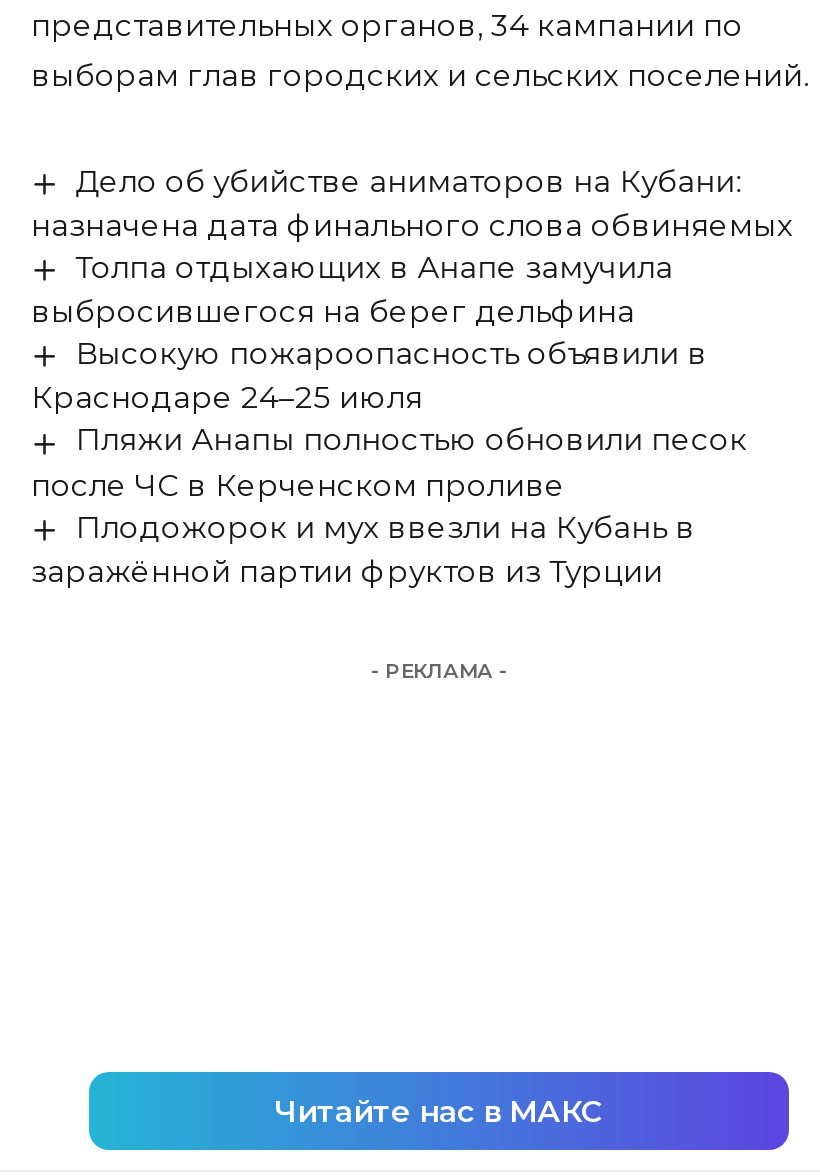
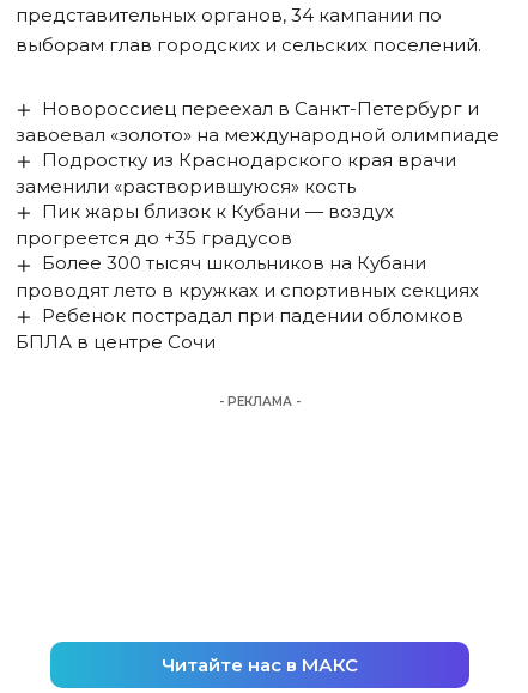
- Дело об убийстве аниматоров на Кубани:
- назначена дата финального слова обвиняемых
- Толпа отдыхающих в Анапе замучила
- выбросившегося на берег дельфина
- Высокую пожароопасность объявили в
- Краснодаре 24–25 июля
- Пляжи Анапы полностью обновили песок
- после ЧС в Керченском проливе
- Плодожорок и мух ввезли на Кубань в
- заражённой партии фруктов из Турции
+ Новороссиец переехал в Санкт-Петербург и
+ завоевал «золото» на международной олимпиаде
+ Подростку из Краснодарского края врачи
+ заменили «растворившуюся» кость
+ Пик жары близок к Кубани — воздух
+ прогреется до +35 градусов
+ Более 300 тысяч школьников на Кубани
+ проводят лето в кружках и спортивных секциях
+ Ребенок пострадал при падении обломков
+ БПЛА в центре Сочи
